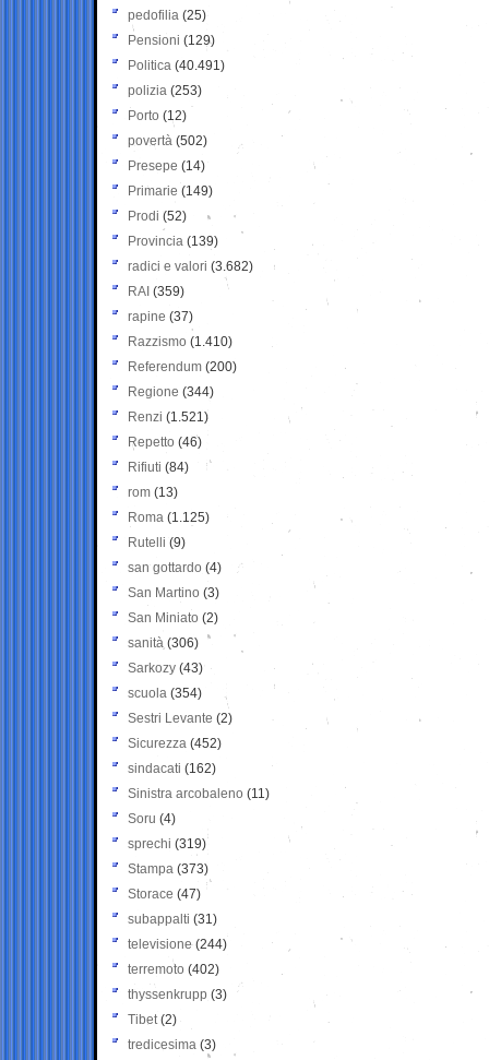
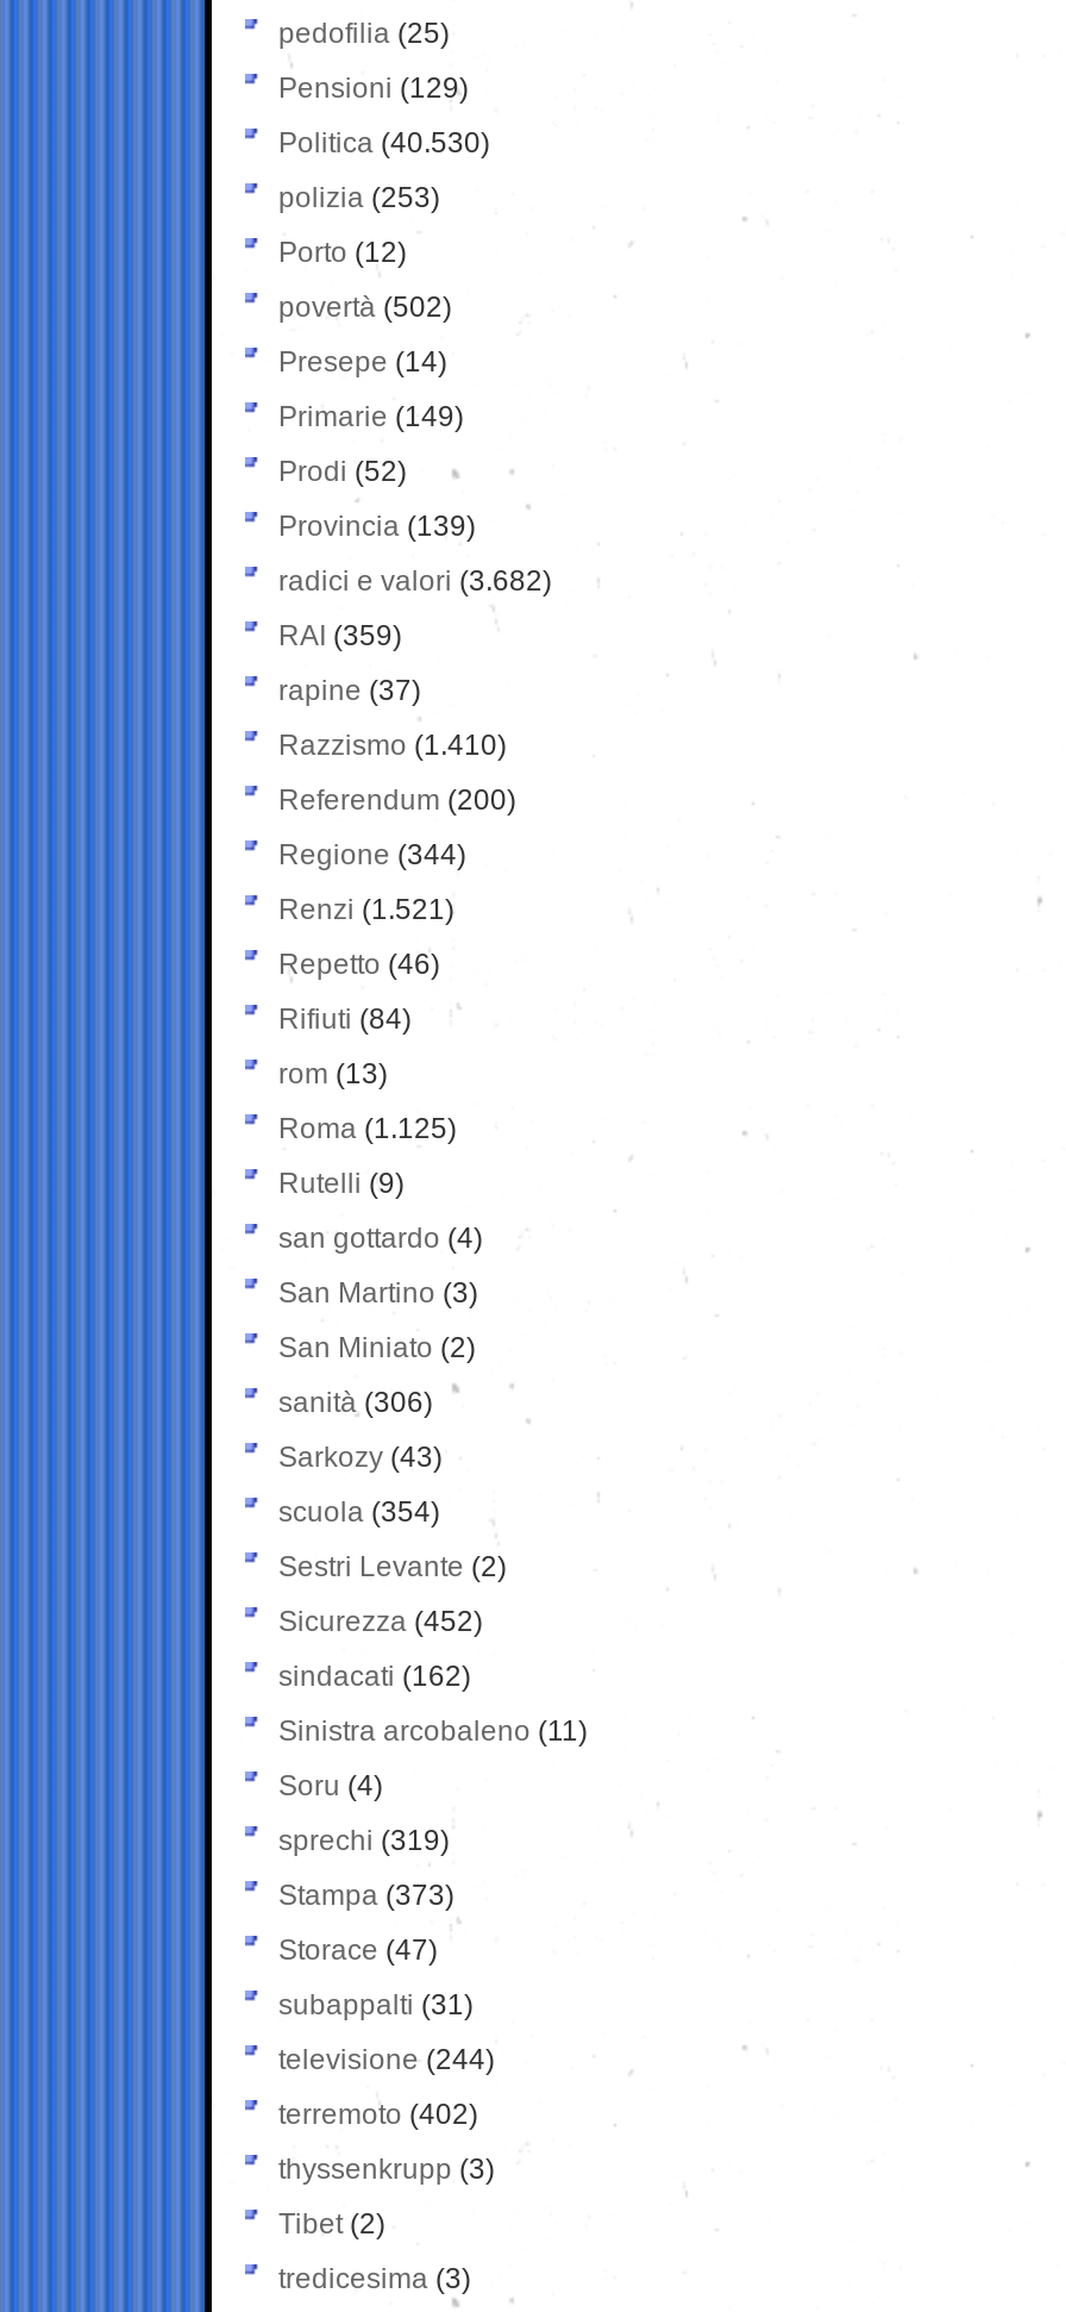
- Politica (40.491)
+ Politica (40.530)
